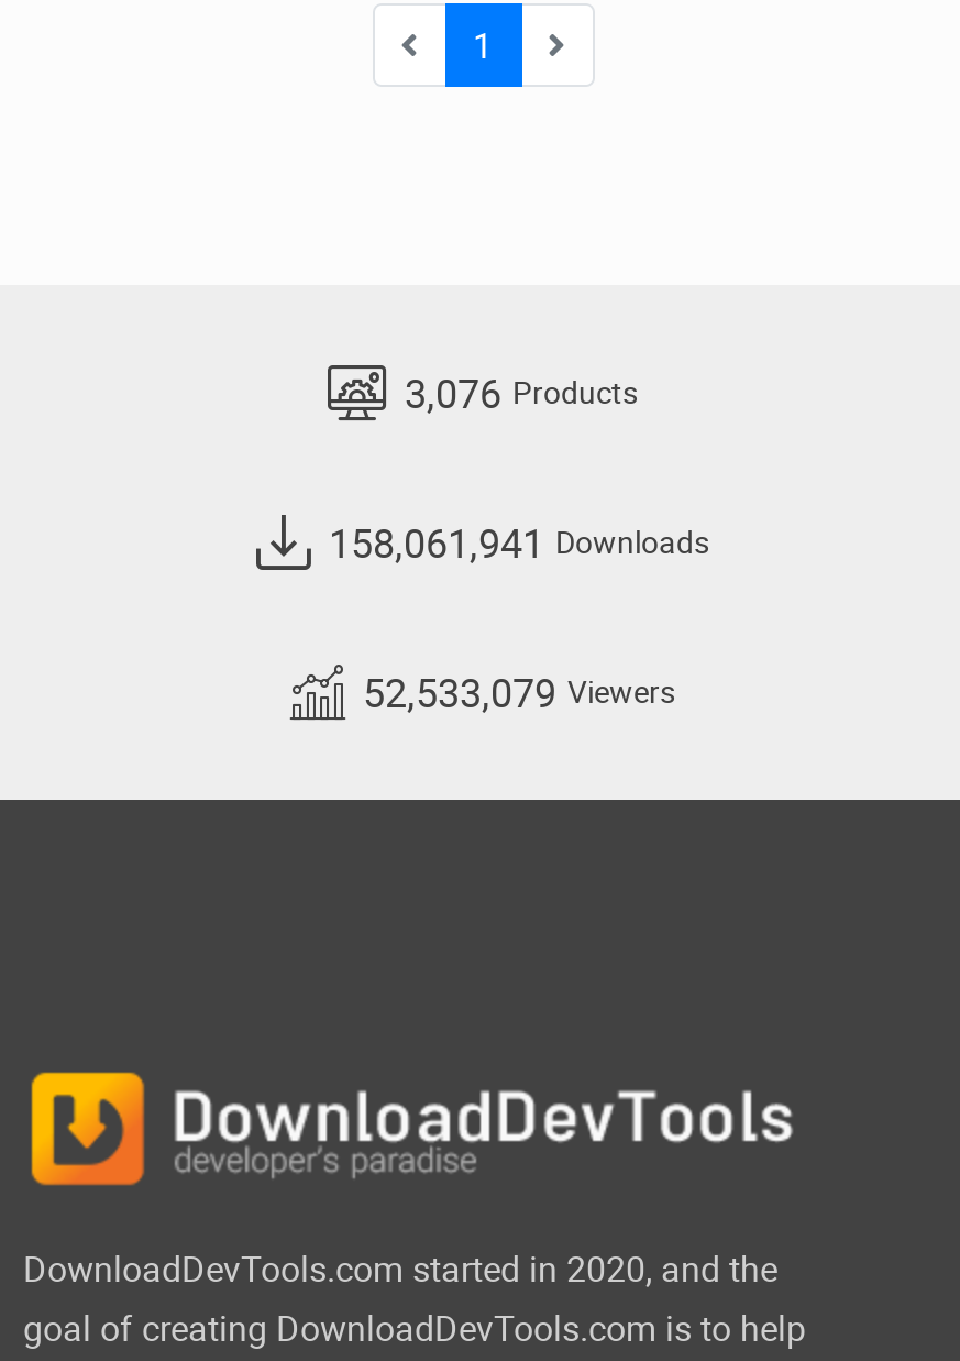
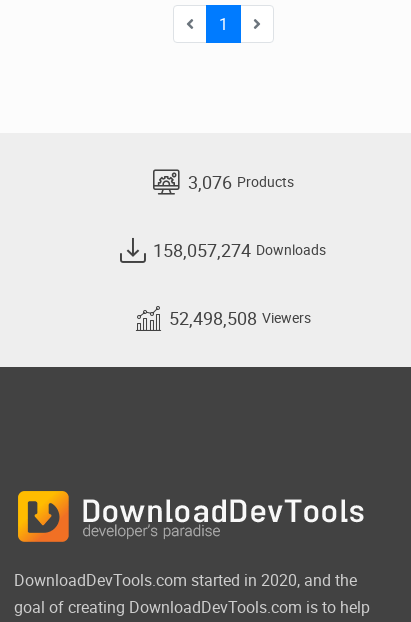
- 158,061,941 Downloads
+ 158,057,274 Downloads

- 52,533,079 Viewers
+ 52,498,508 Viewers
